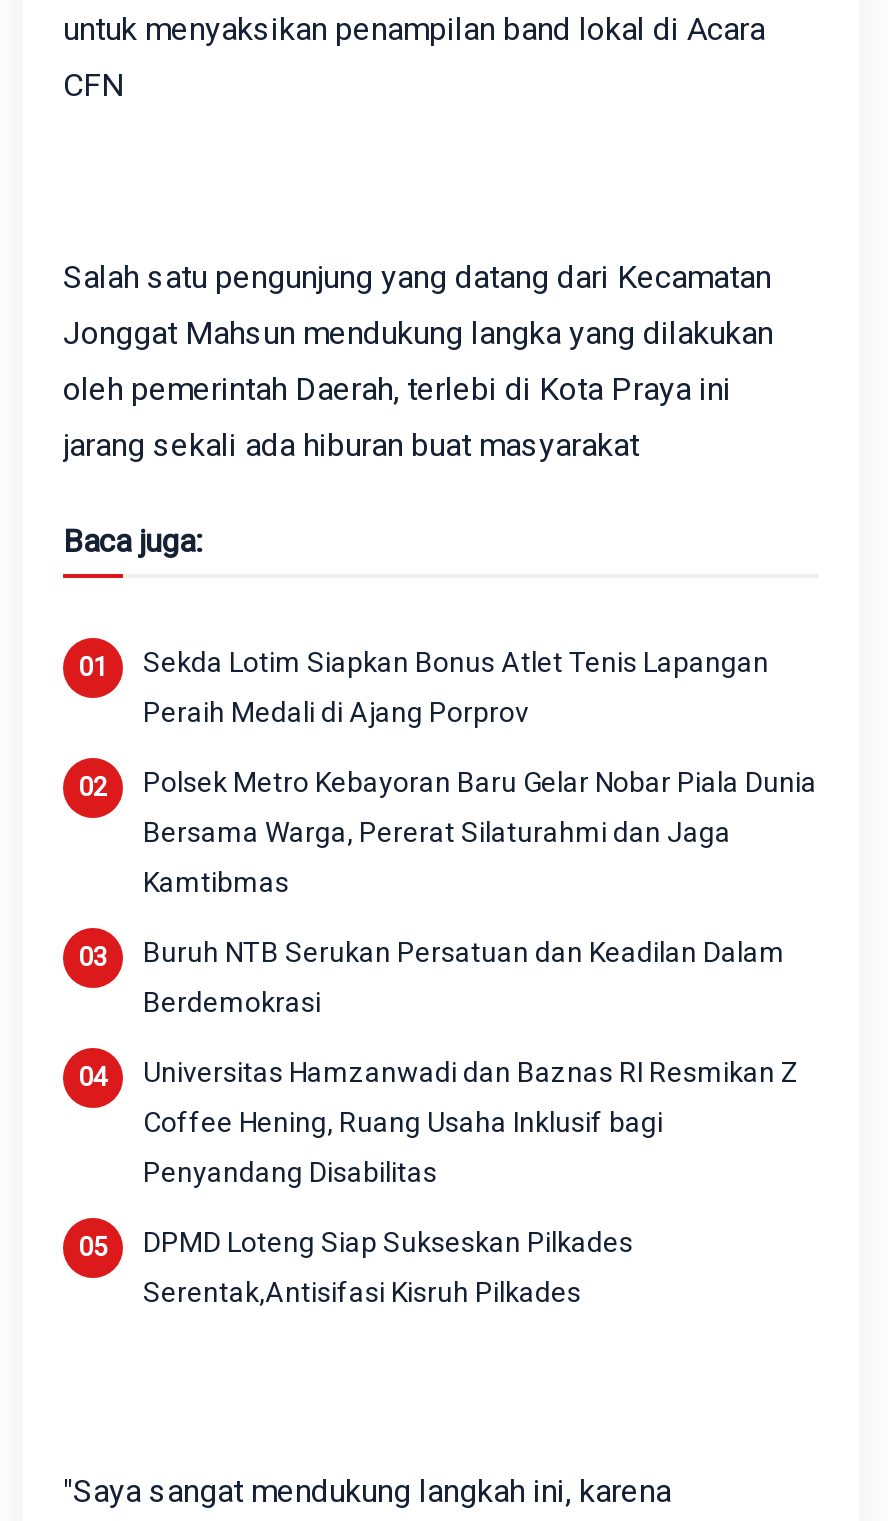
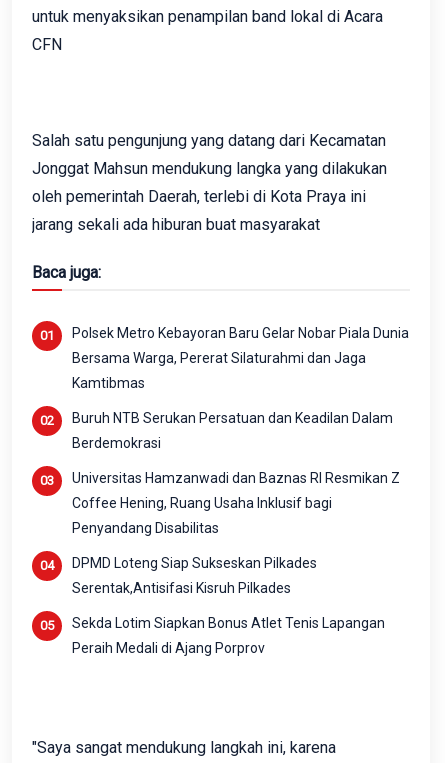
moved down: Sekda Lotim Siapkan Bonus Atlet Tenis Lapangan | Peraih Medali di Ajang Porprov

moved up: Polsek Metro Kebayoran Baru Gelar Nobar Piala Dunia | Bersama Warga, Pererat Silaturahmi dan Jaga | Kamtibmas | ... | DPMD Loteng Siap Sukseskan Pilkades | Serentak,Antisifasi Kisruh Pilkades
